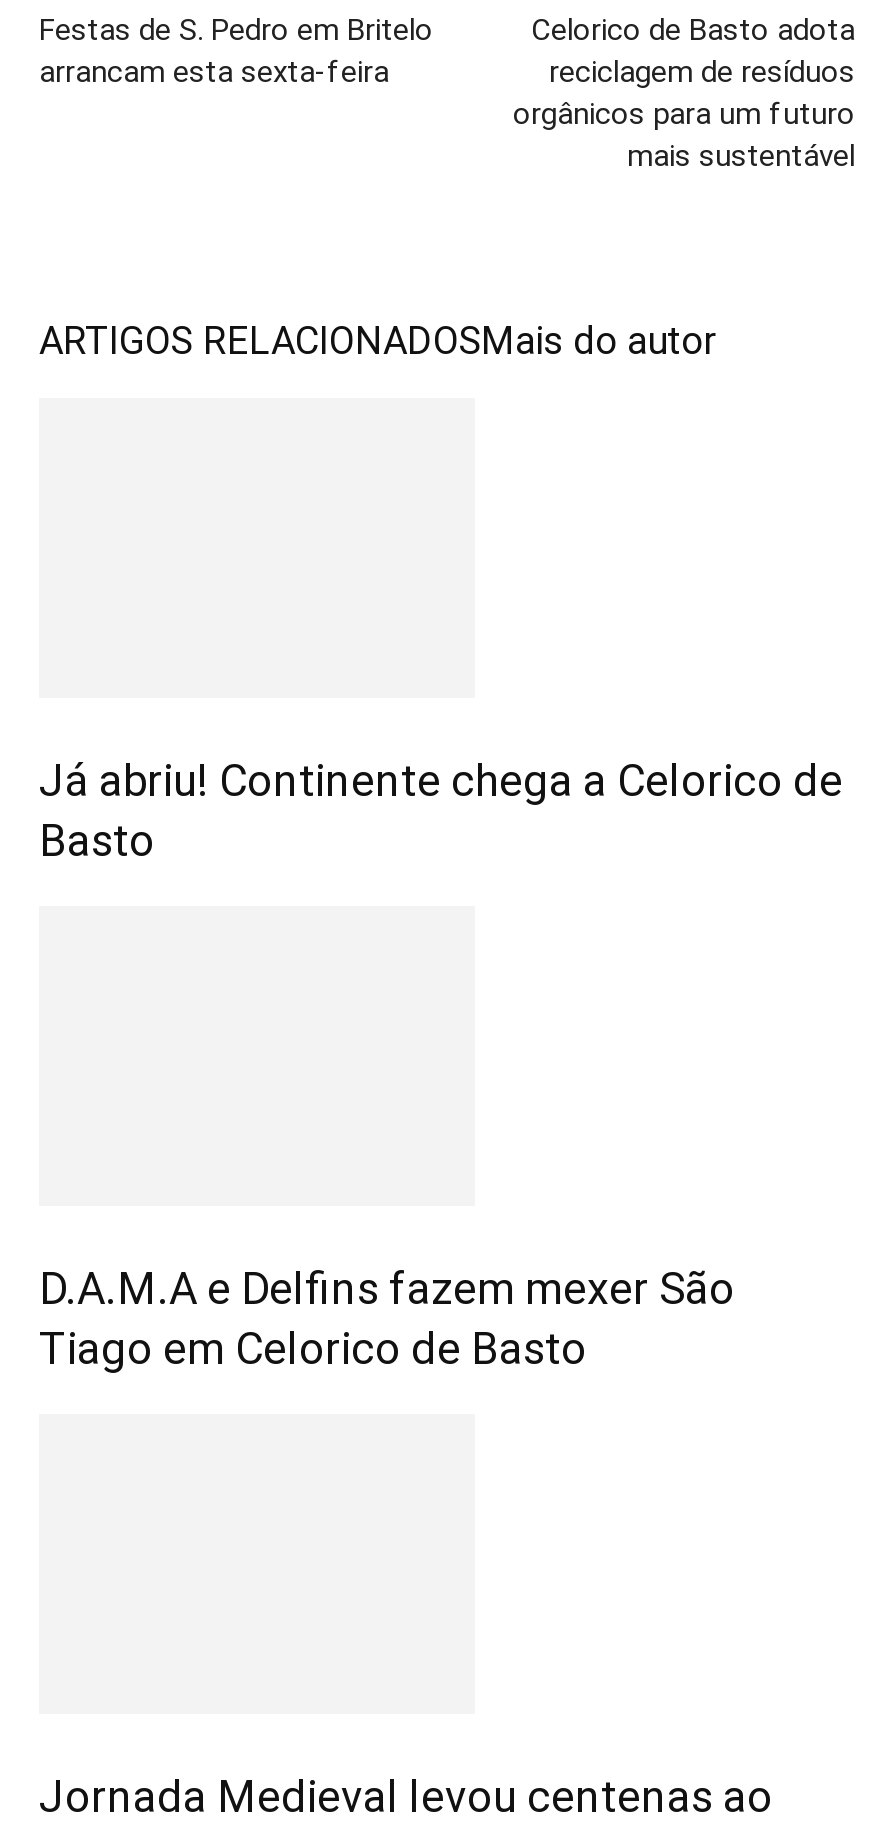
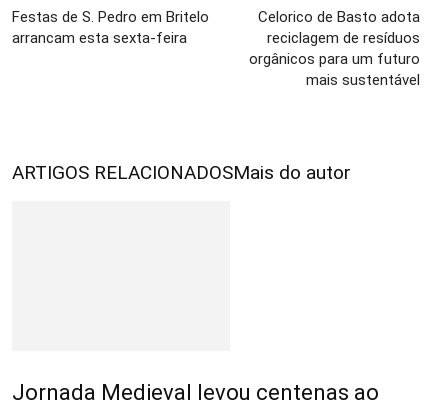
- Já abriu! Continente chega a Celorico de
- Basto

- D.A.M.A e Delfins fazem mexer São
- Tiago em Celorico de Basto
